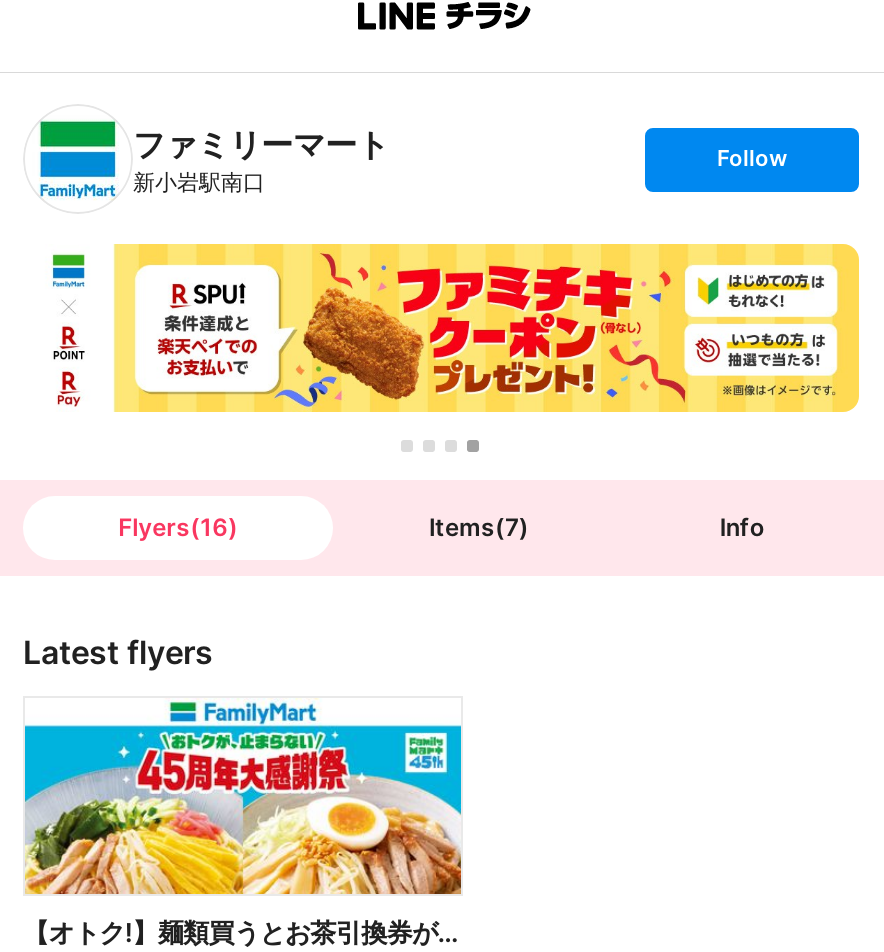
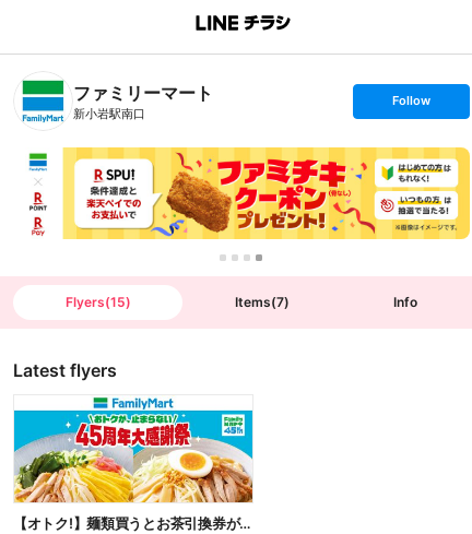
- Flyers(16)
+ Flyers(15)
